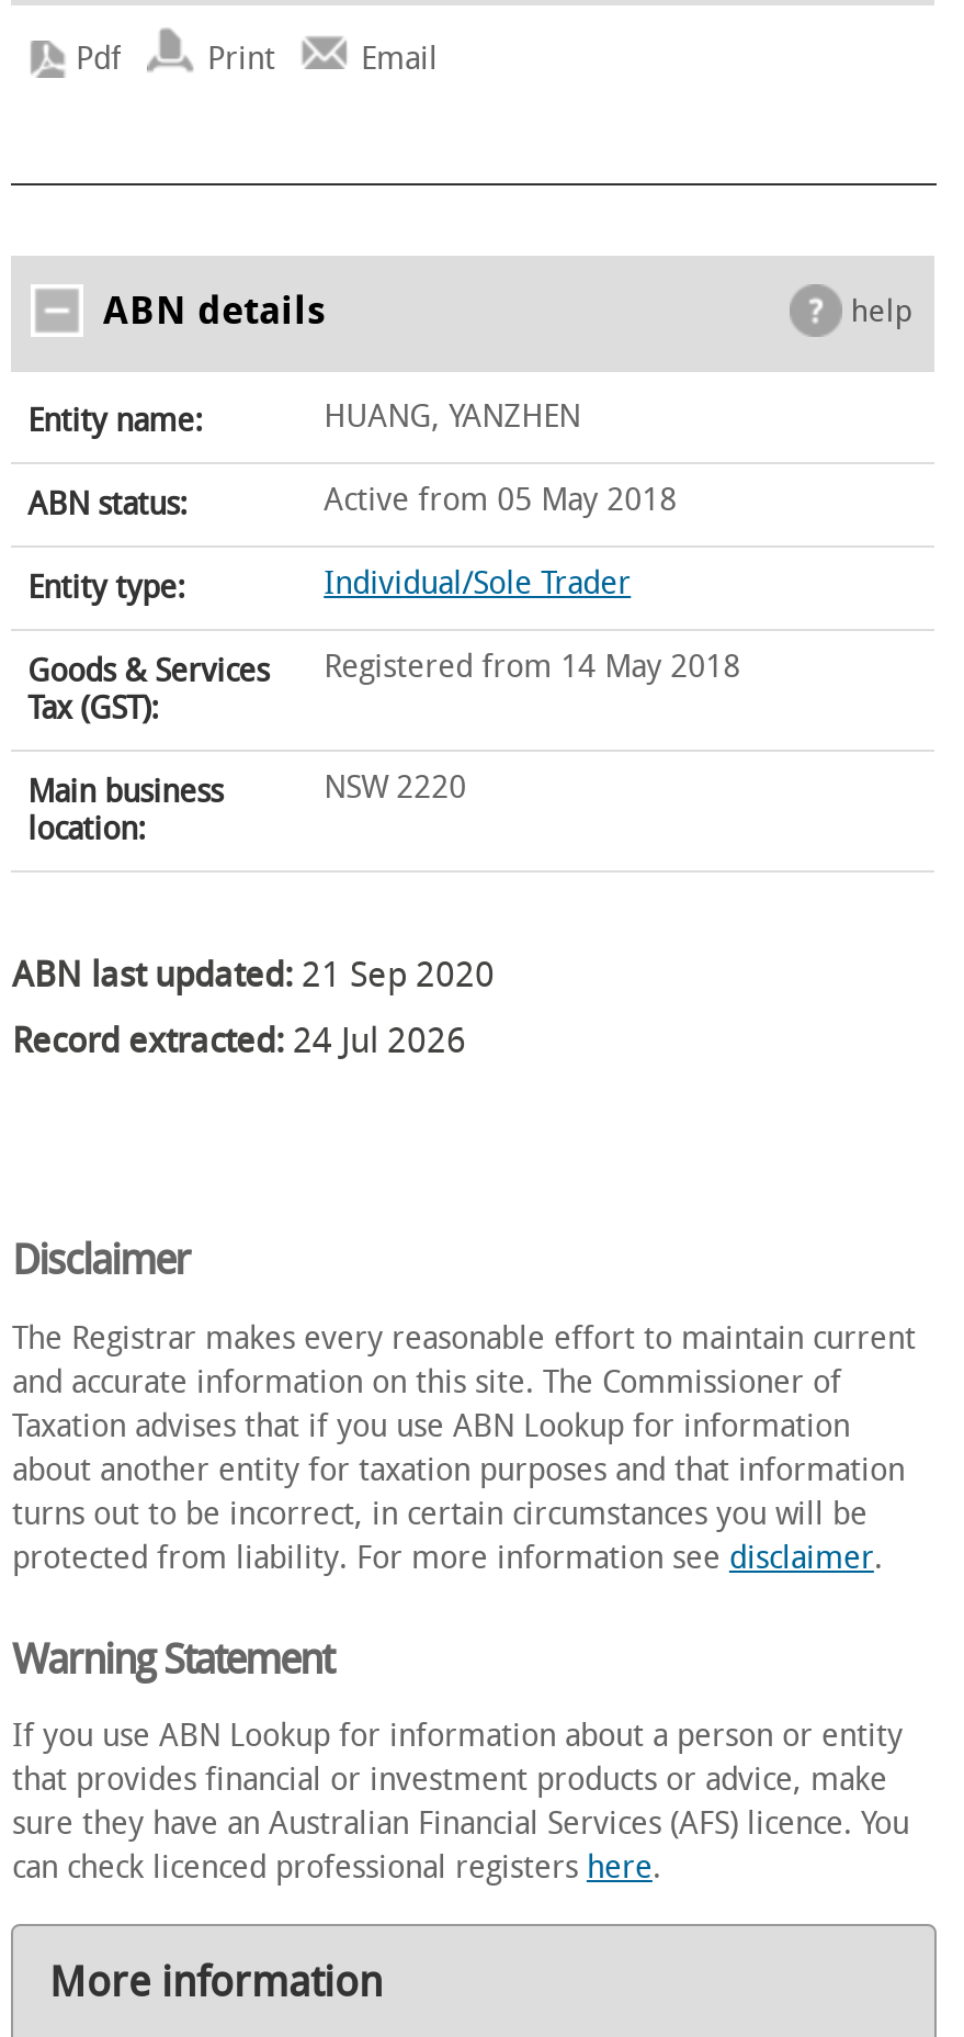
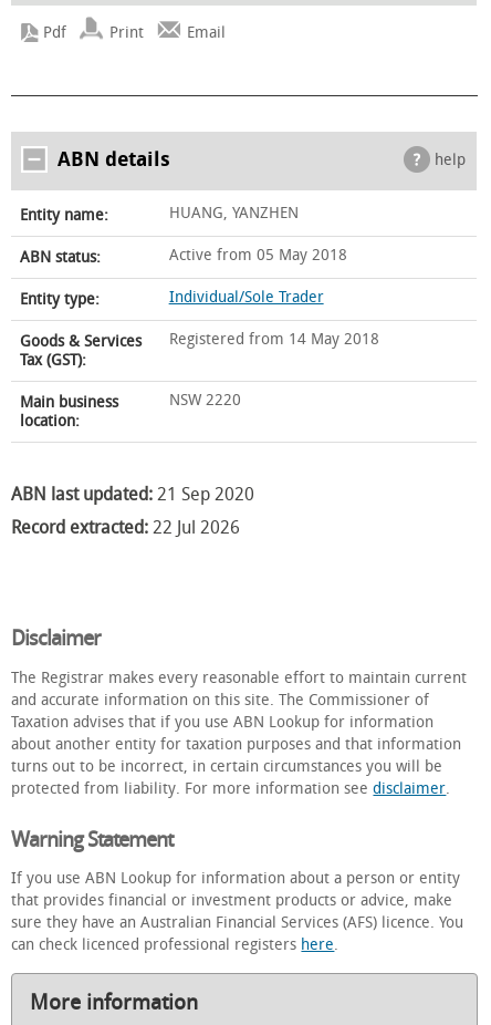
- Record extracted: 24 Jul 2026
+ Record extracted: 22 Jul 2026
